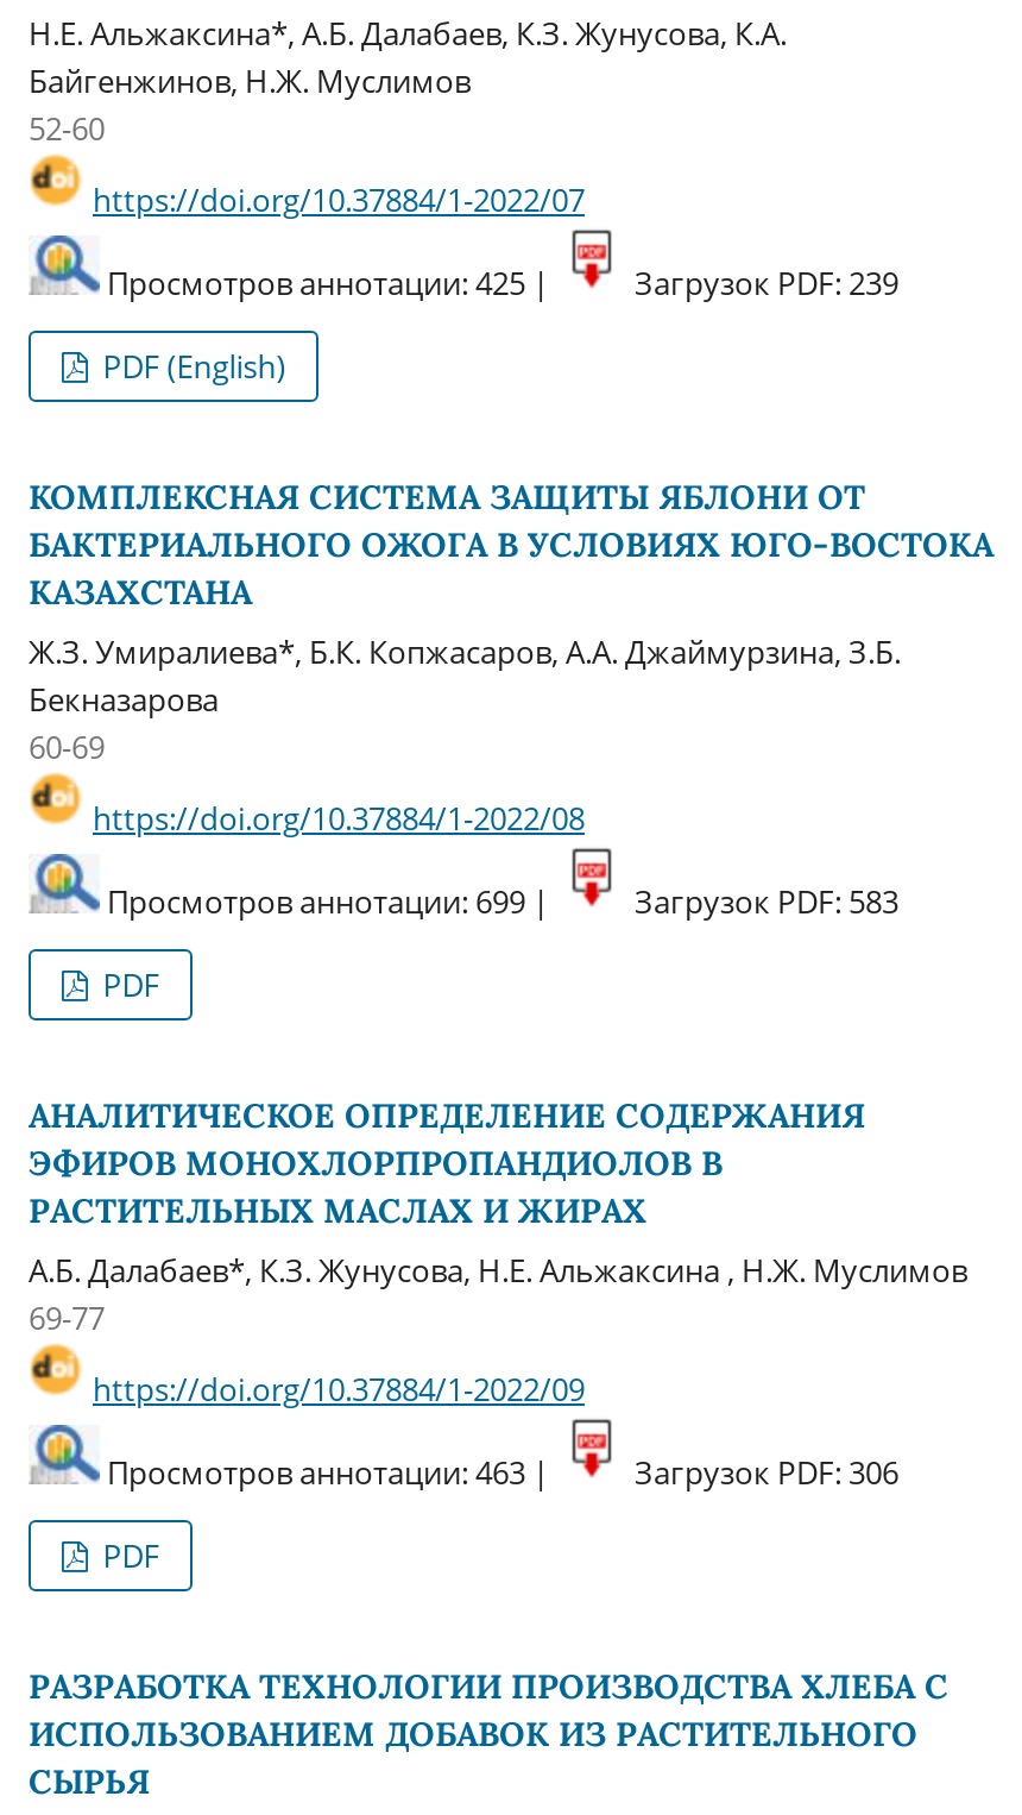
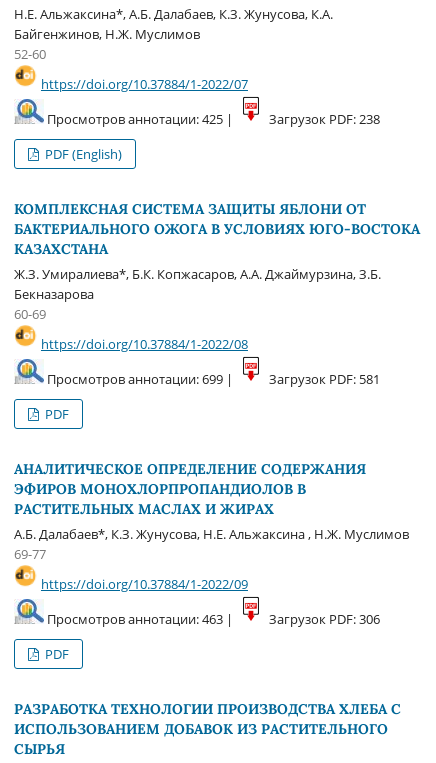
- Загрузок PDF: 239
+ Загрузок PDF: 238

- Загрузок PDF: 583
+ Загрузок PDF: 581
